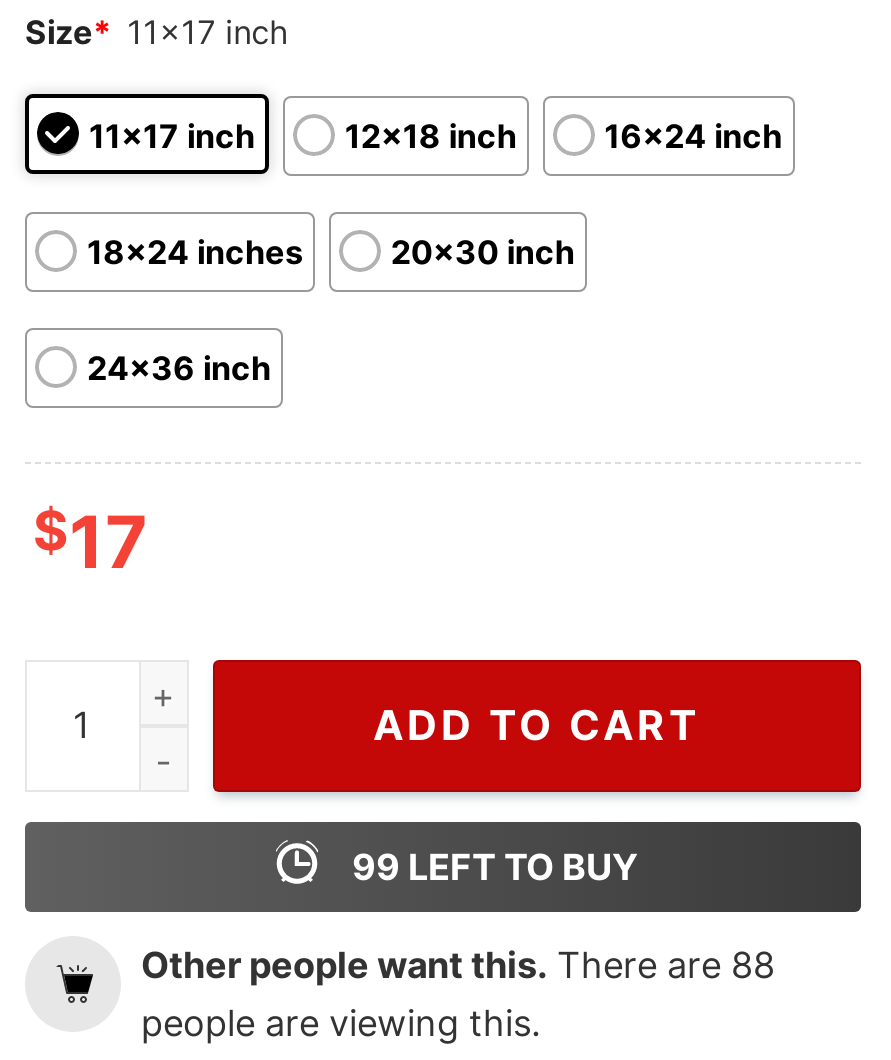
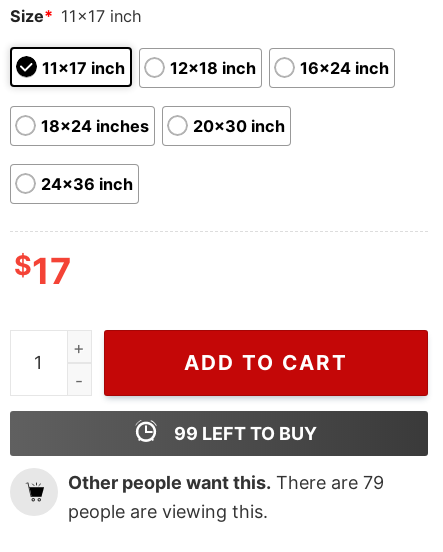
- Other people want this. There are 88
+ Other people want this. There are 79
